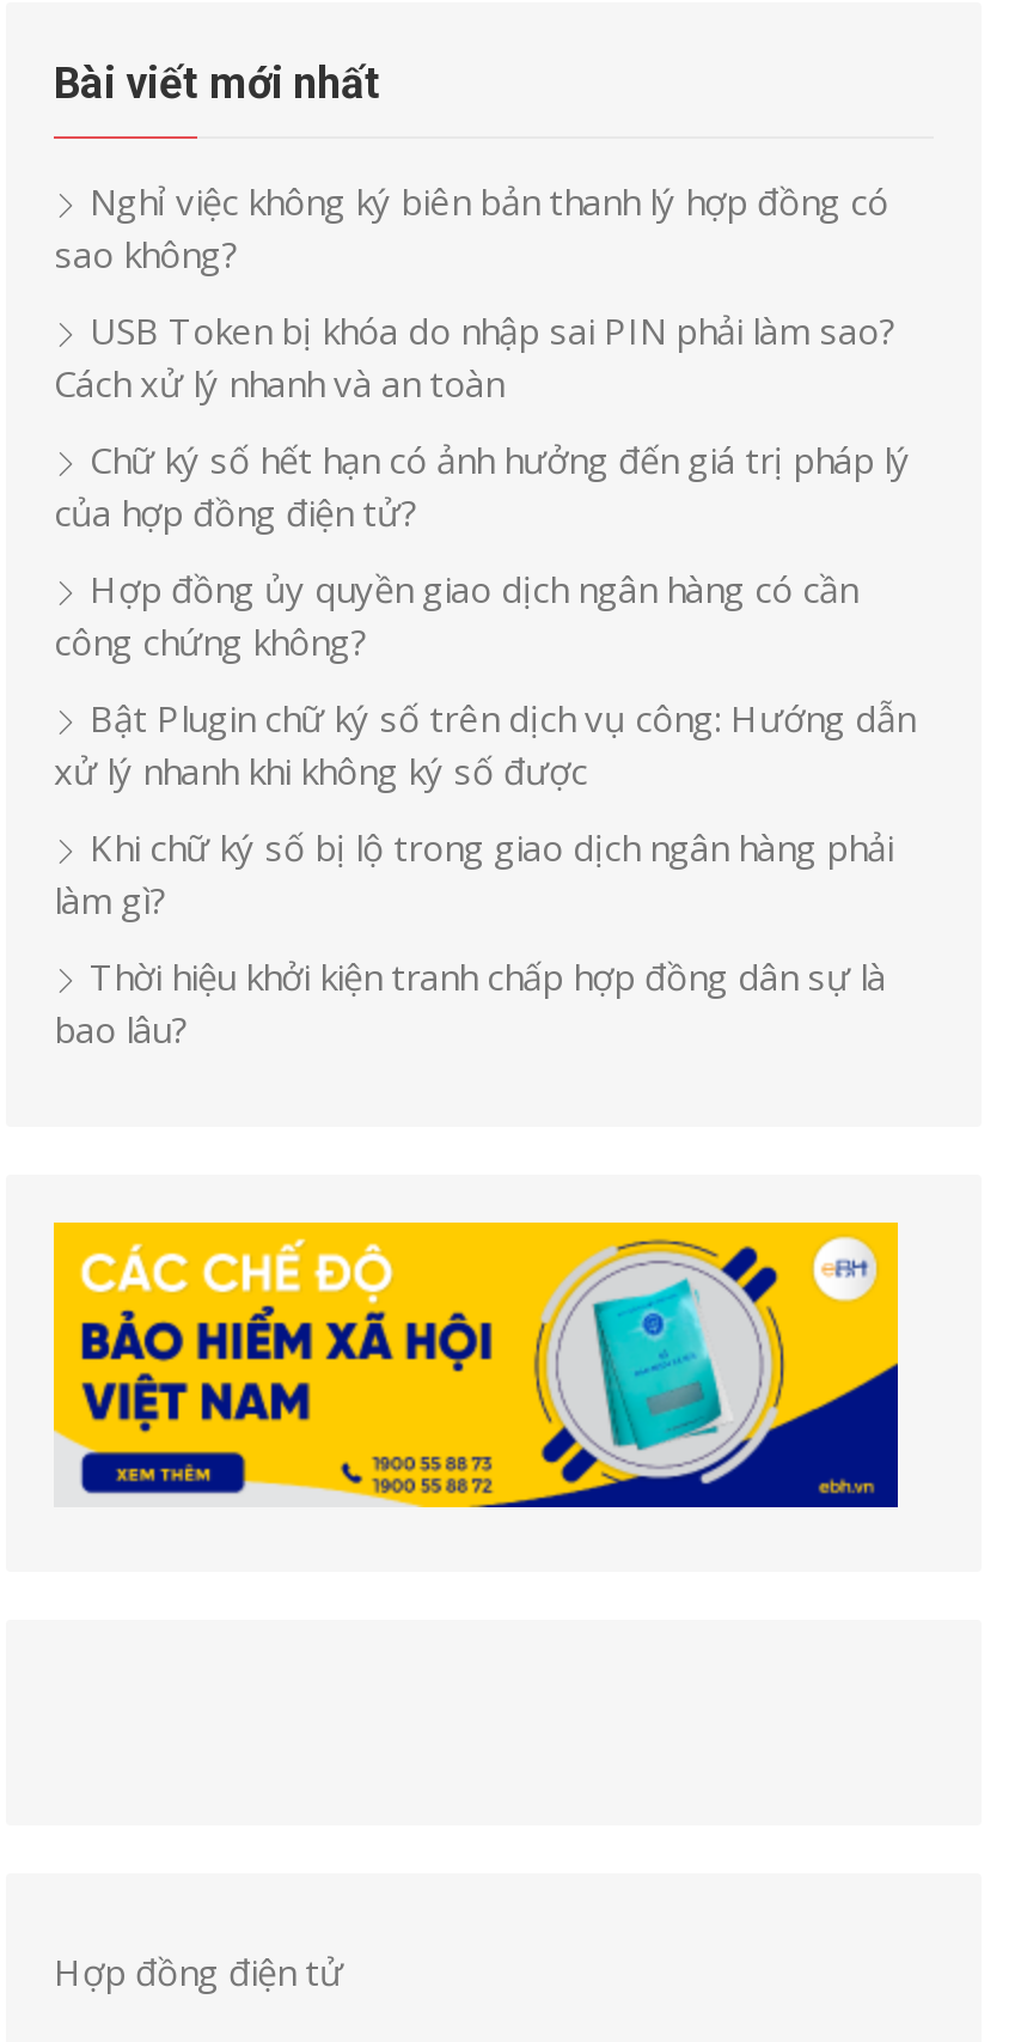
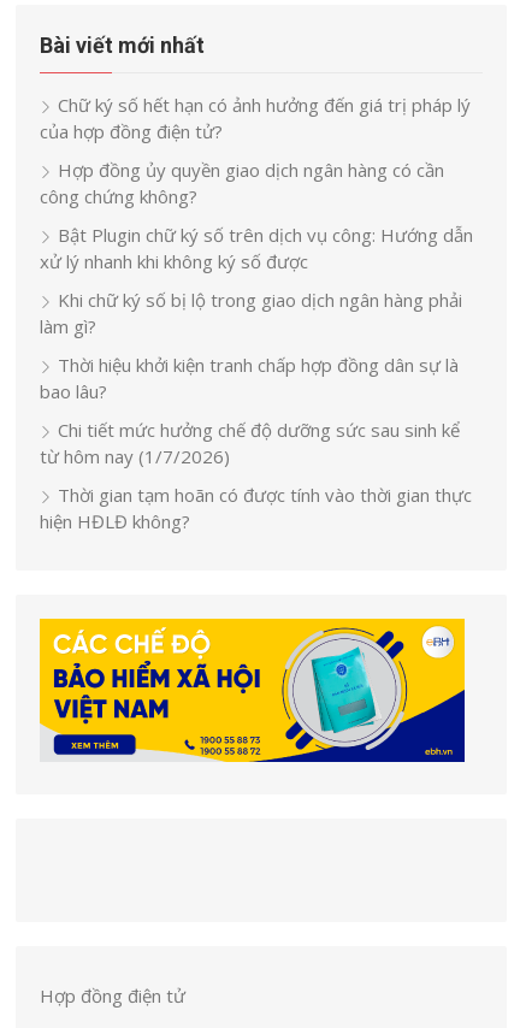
- Nghỉ việc không ký biên bản thanh lý hợp đồng có
- sao không?
- USB Token bị khóa do nhập sai PIN phải làm sao?
- Cách xử lý nhanh và an toàn

moved up: Chữ ký số hết hạn có ảnh hưởng đến giá trị pháp lý | của hợp đồng điện tử? | Hợp đồng ủy quyền giao dịch ngân hàng có cần | ... | Thời hiệu khởi kiện tranh chấp hợp đồng dân sự là | bao lâu?

+ Chi tiết mức hưởng chế độ dưỡng sức sau sinh kể
+ từ hôm nay (1/7/2026)
+ Thời gian tạm hoãn có được tính vào thời gian thực
+ hiện HĐLĐ không?
